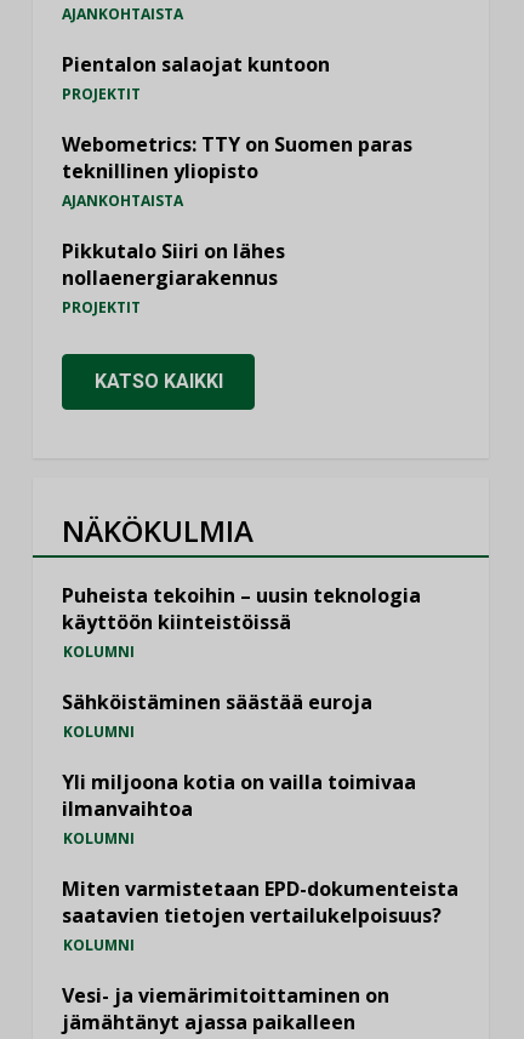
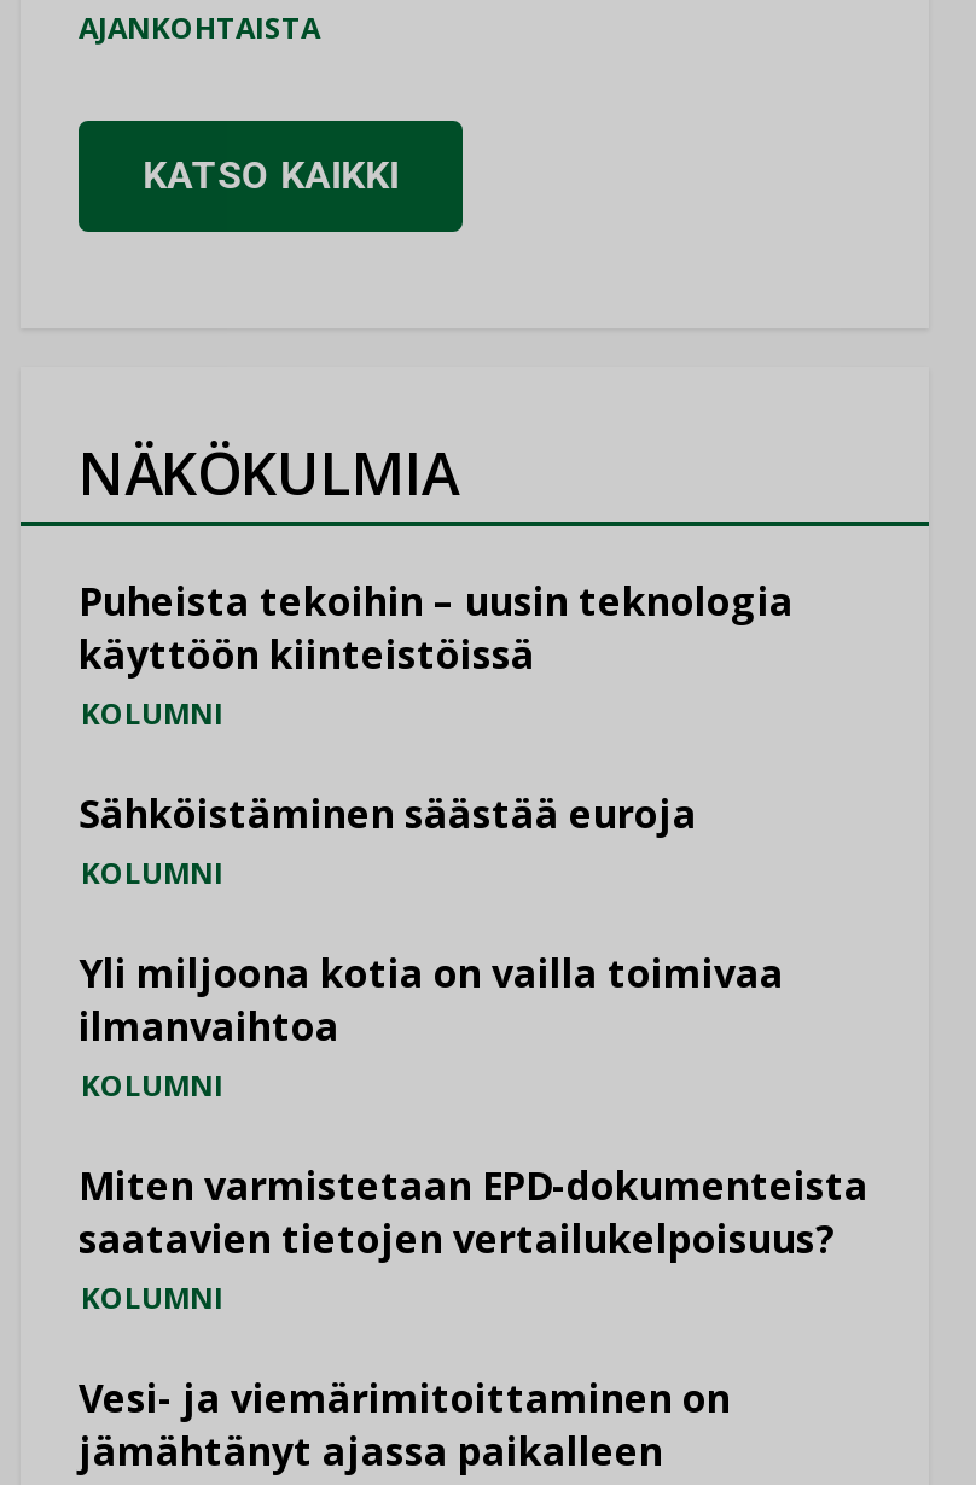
- Pientalon salaojat kuntoon
- PROJEKTIT
- Webometrics: TTY on Suomen paras
- teknillinen yliopisto
- AJANKOHTAISTA
- Pikkutalo Siiri on lähes
- nollaenergiarakennus
- PROJEKTIT
